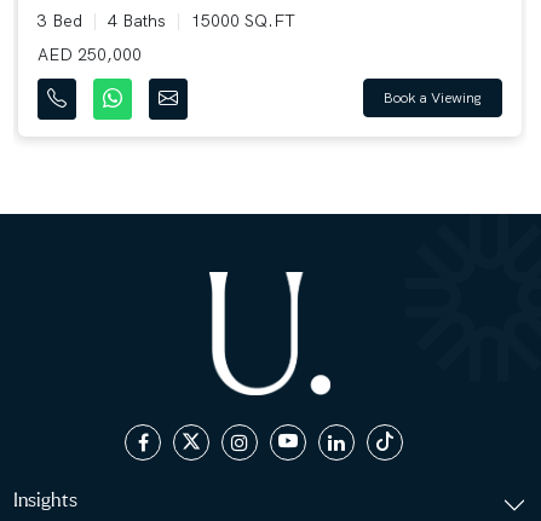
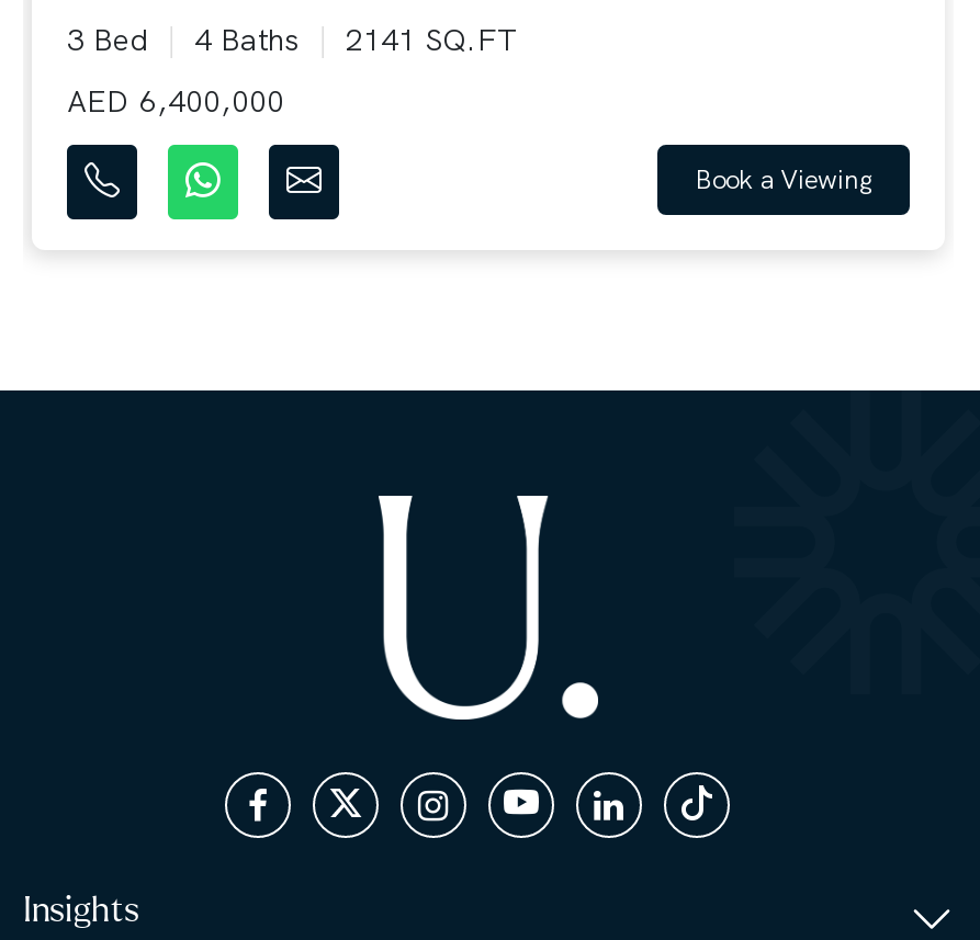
- 3 Bed 4 Baths 15000 SQ.FT
+ 3 Bed 4 Baths 2141 SQ.FT

- AED 250,000
+ AED 6,400,000
